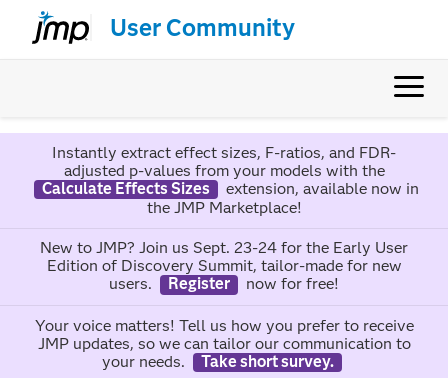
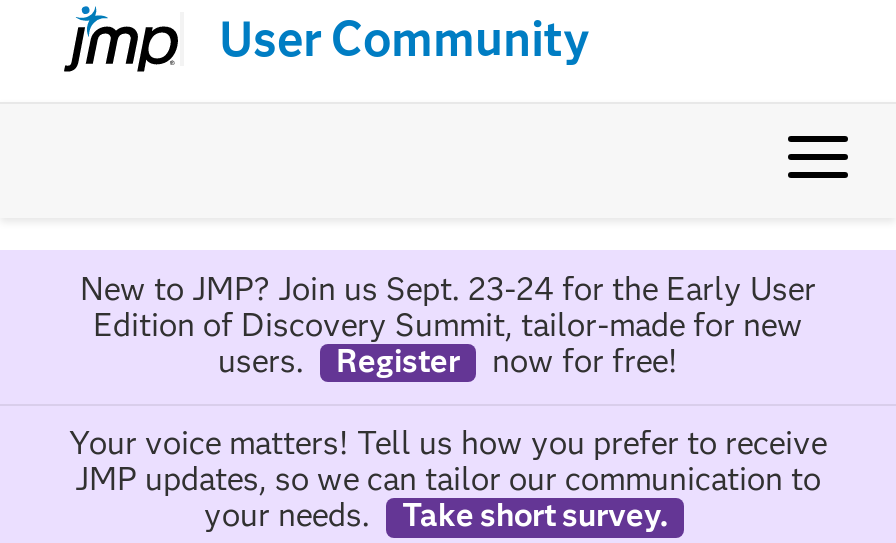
- Instantly extract effect sizes, F-ratios, and FDR-
- adjusted p-values from your models with the
- Calculate Effects Sizes
- extension, available now in
- the JMP Marketplace!
